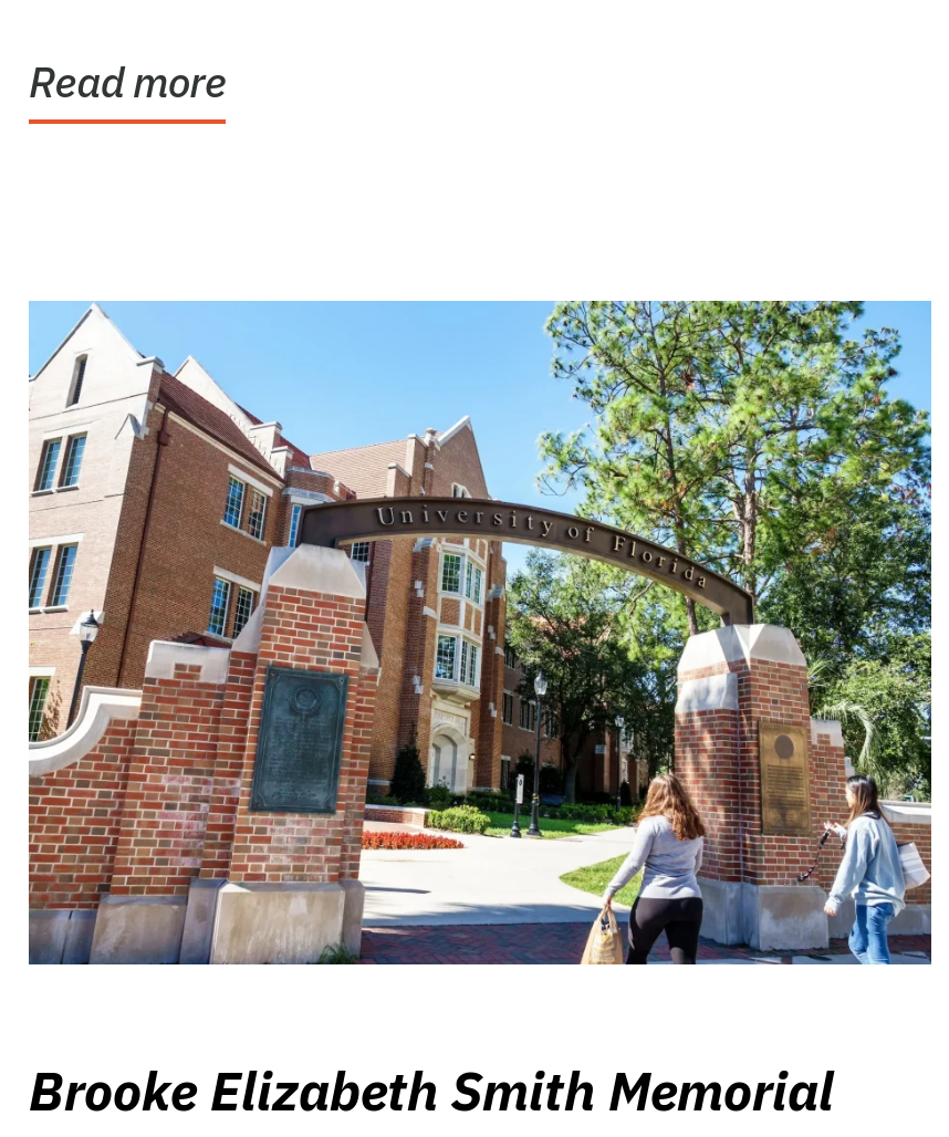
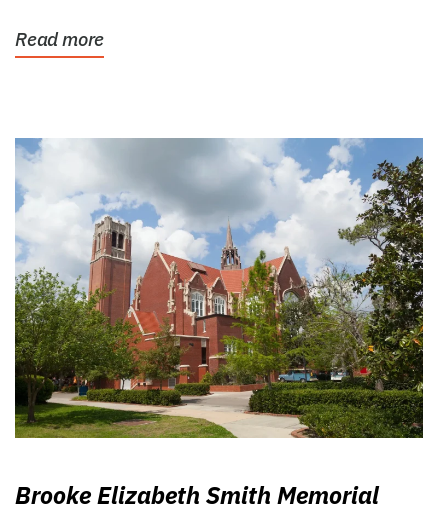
- [image]
+ [image]
